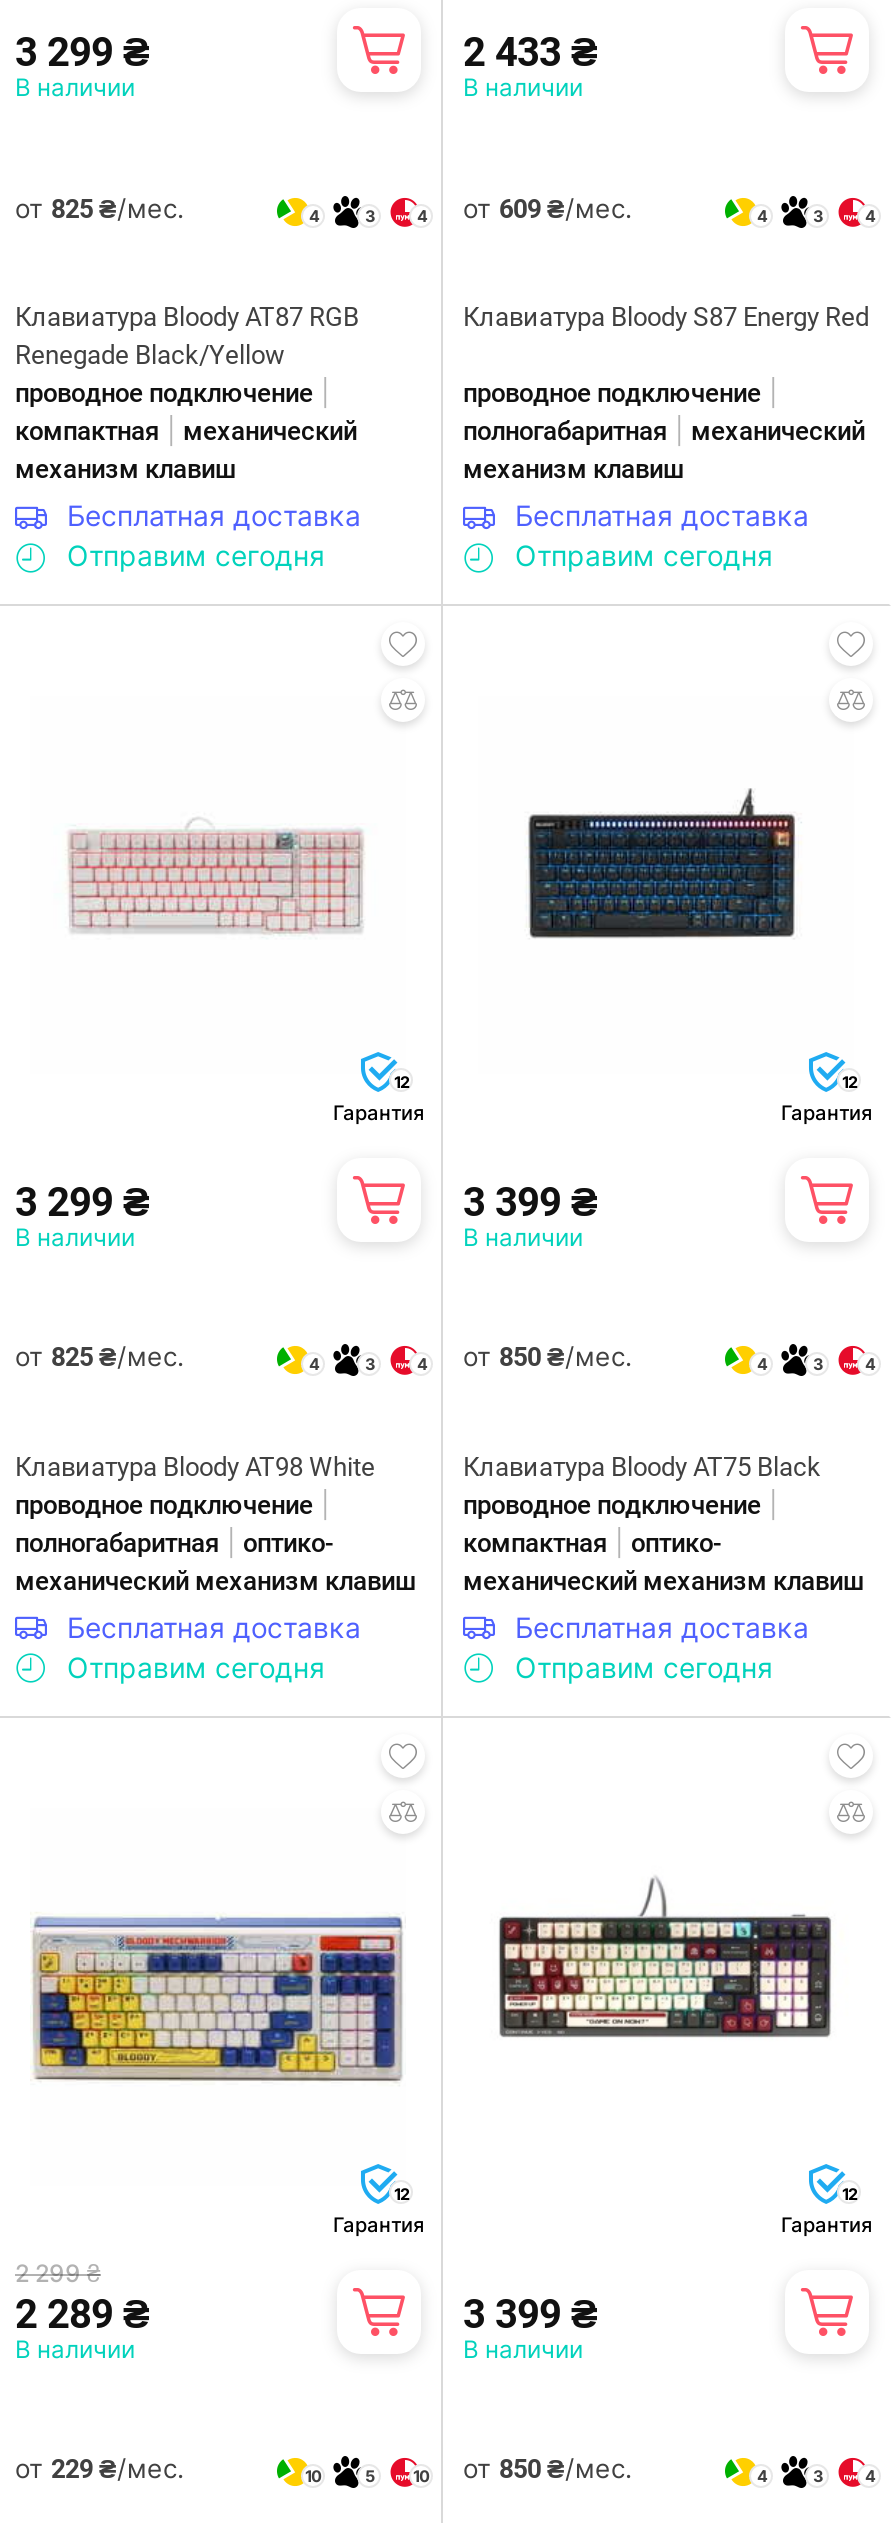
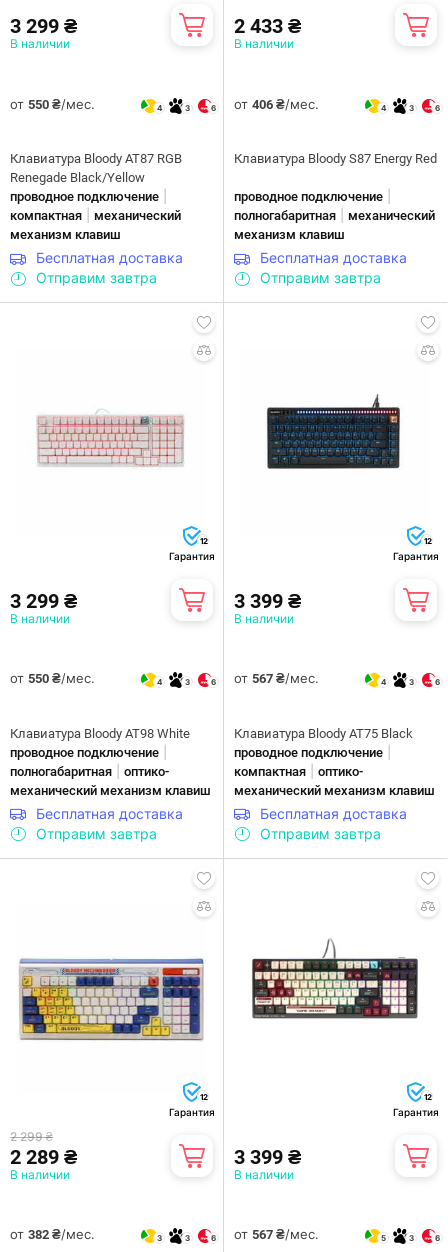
- от 825 ₴/мес.
+ от 550 ₴/мес.

- от 609 ₴/мес.
+ от 406 ₴/мес.

- 4
+ 6

- 4
+ 6

- Отправим сегодня
+ Отправим завтра

- Отправим сегодня
+ Отправим завтра

- от 825 ₴/мес.
+ от 550 ₴/мес.

- от 850 ₴/мес.
+ от 567 ₴/мес.

- 4
+ 6

- 4
+ 6

- Отправим сегодня
+ Отправим завтра

- Отправим сегодня
+ Отправим завтра

- от 229 ₴/мес.
+ от 382 ₴/мес.

- от 850 ₴/мес.
+ от 567 ₴/мес.

- 10
+ 3

- 5
+ 3

- 10
+ 6

- 4
+ 5

- 4
+ 6
